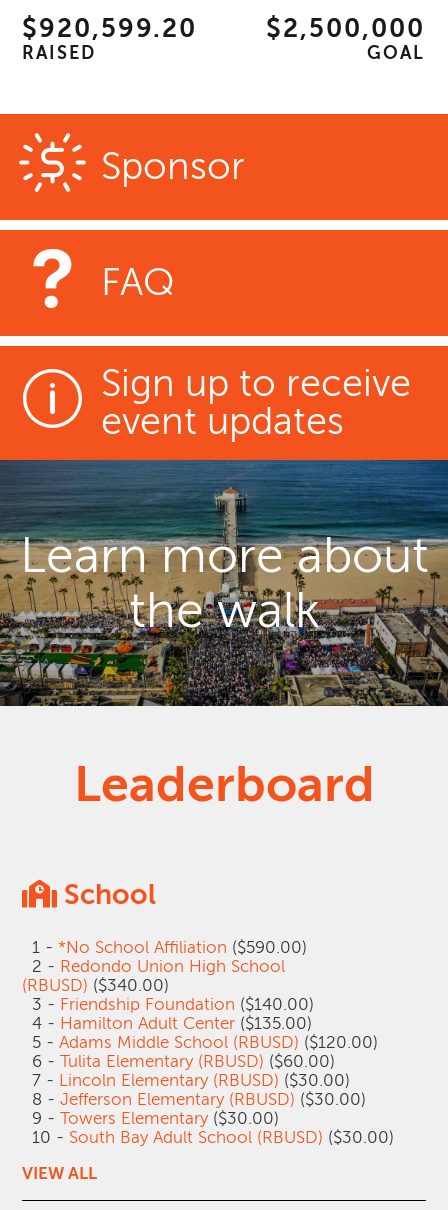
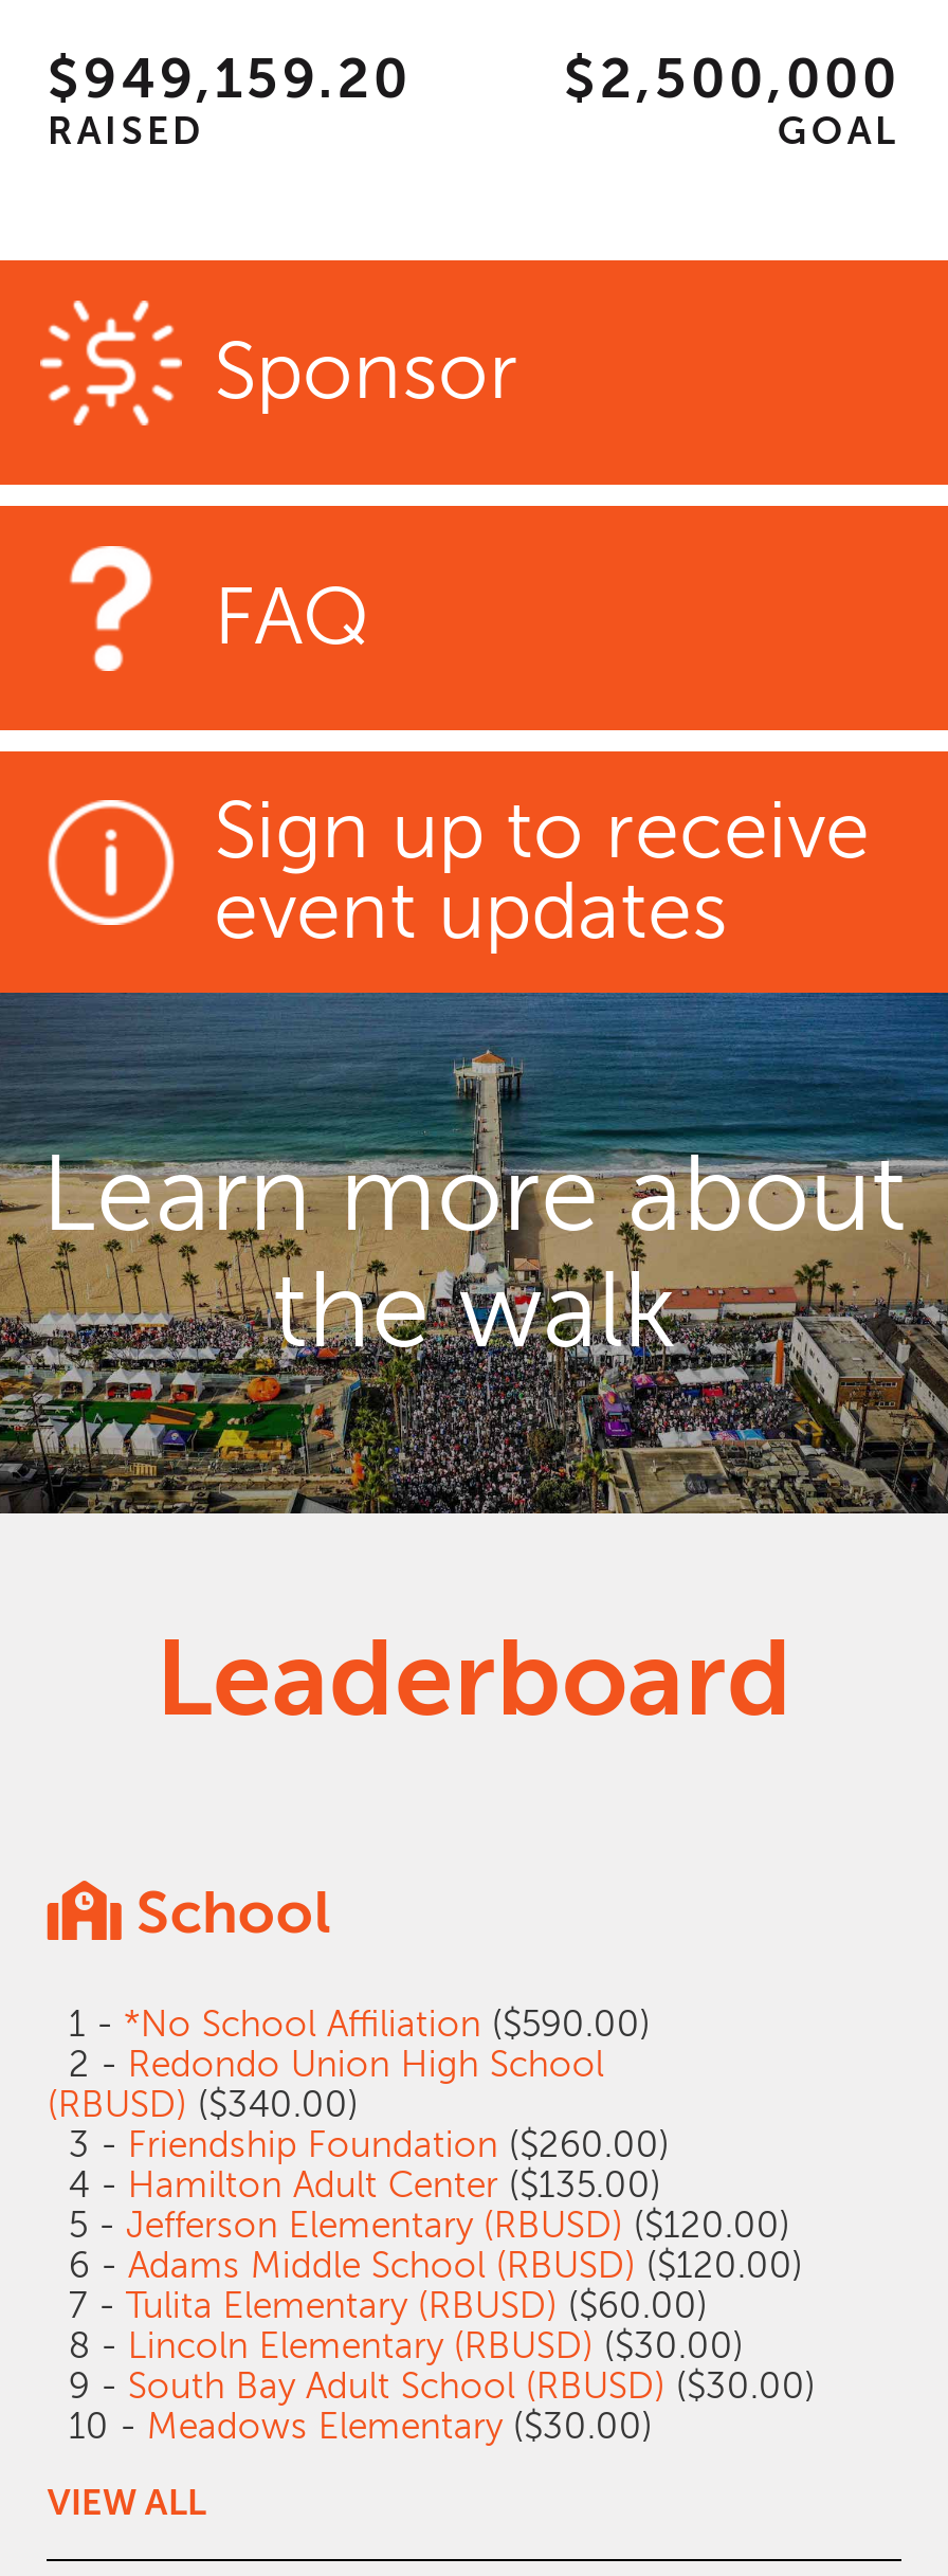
- $920,599.20
+ $949,159.20

- 3 - Friendship Foundation ($140.00)
+ 3 - Friendship Foundation ($260.00)

- 5 - Adams Middle School (RBUSD) ($120.00)
- 6 - Tulita Elementary (RBUSD) ($60.00)
- 7 - Lincoln Elementary (RBUSD) ($30.00)
- 8 - Jefferson Elementary (RBUSD) ($30.00)
- 9 - Towers Elementary ($30.00)
- 10 - South Bay Adult School (RBUSD) ($30.00)
+ 5 - Jefferson Elementary (RBUSD) ($120.00)
+ 6 - Adams Middle School (RBUSD) ($120.00)
+ 7 - Tulita Elementary (RBUSD) ($60.00)
+ 8 - Lincoln Elementary (RBUSD) ($30.00)
+ 9 - South Bay Adult School (RBUSD) ($30.00)
+ 10 - Meadows Elementary ($30.00)
